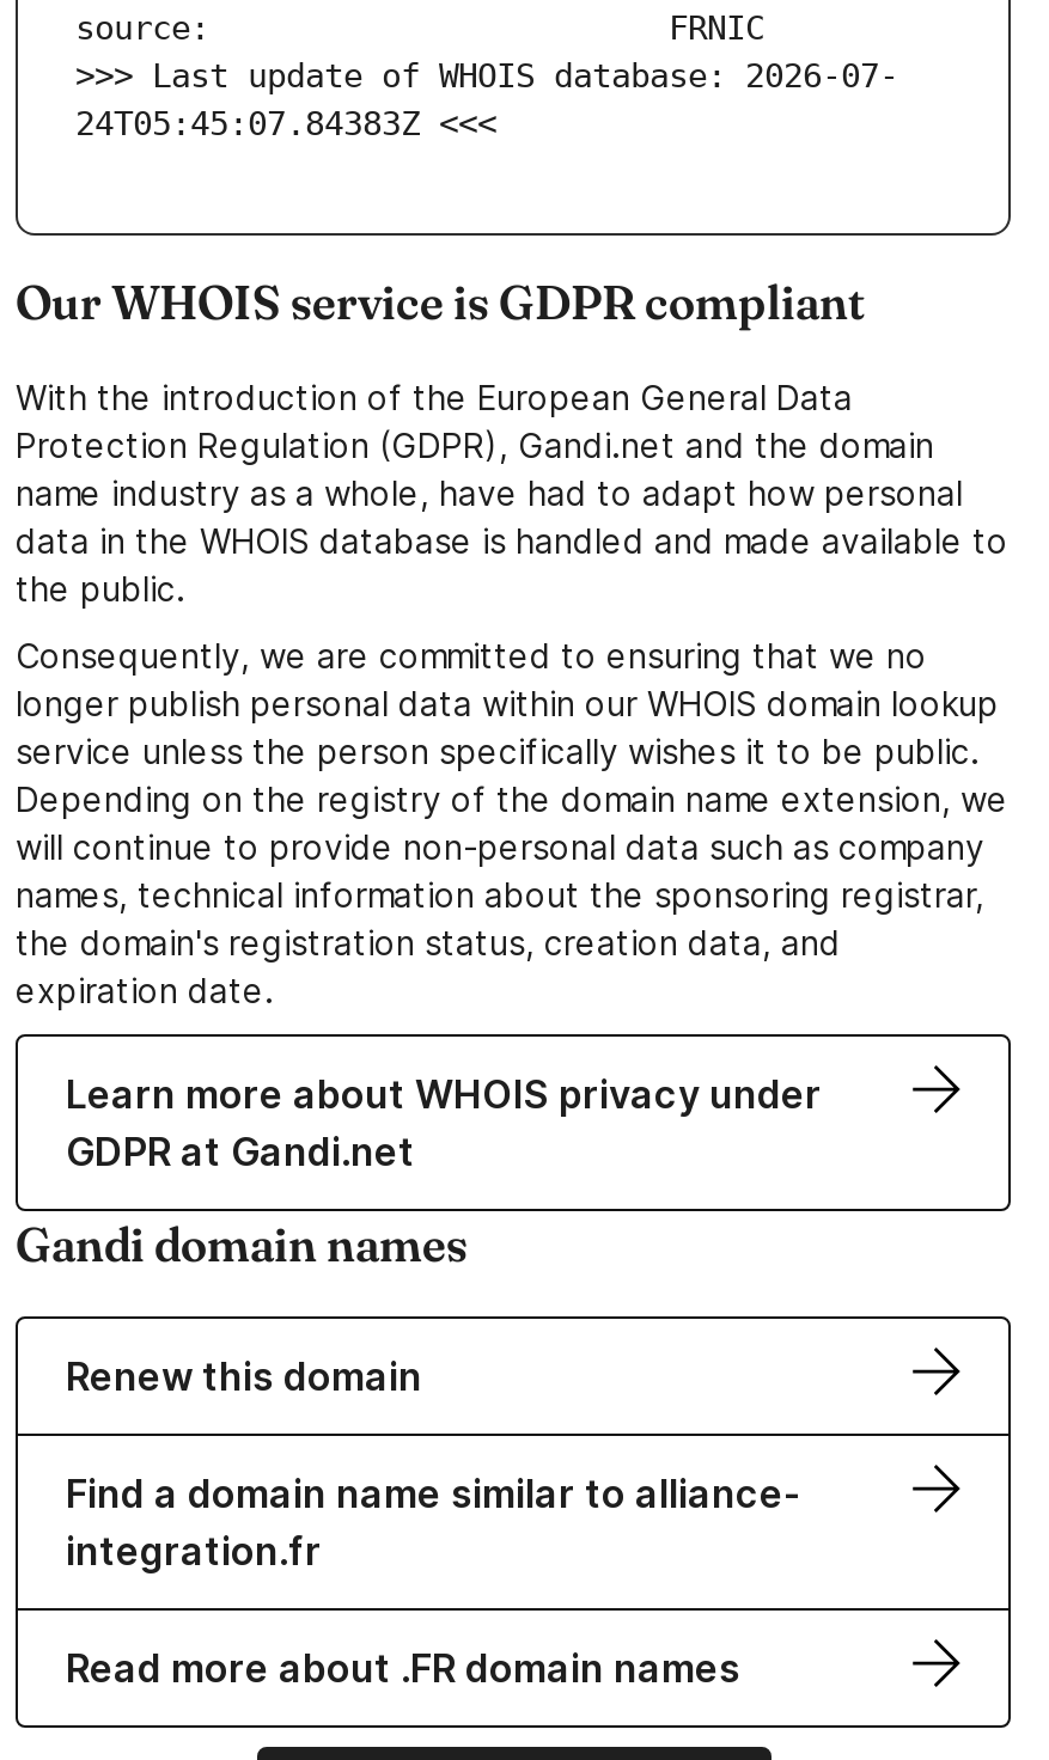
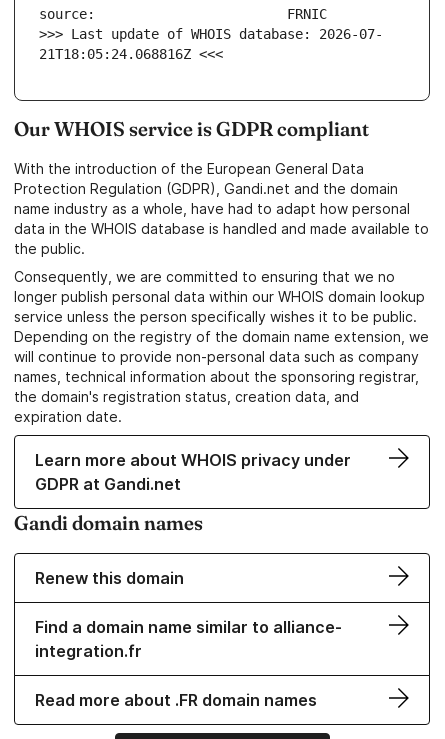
- 24T05:45:07.84383Z <<<
+ 21T18:05:24.068816Z <<<
